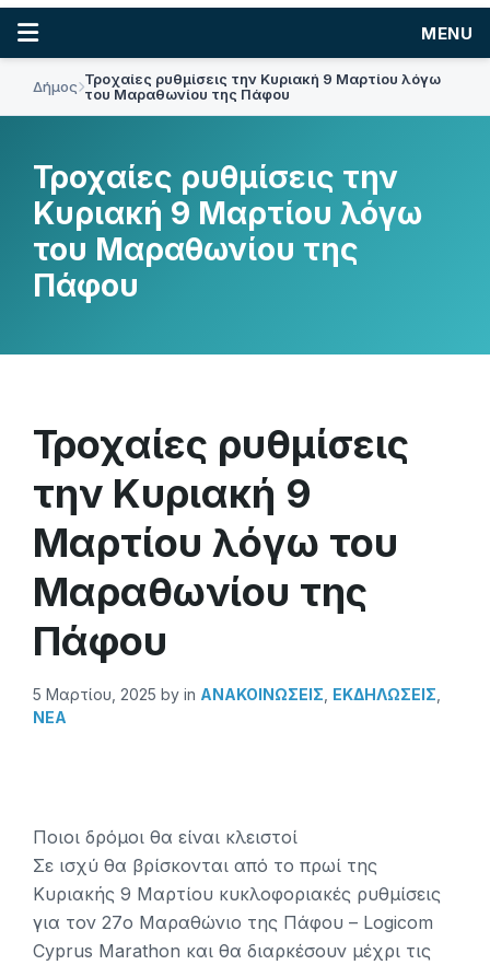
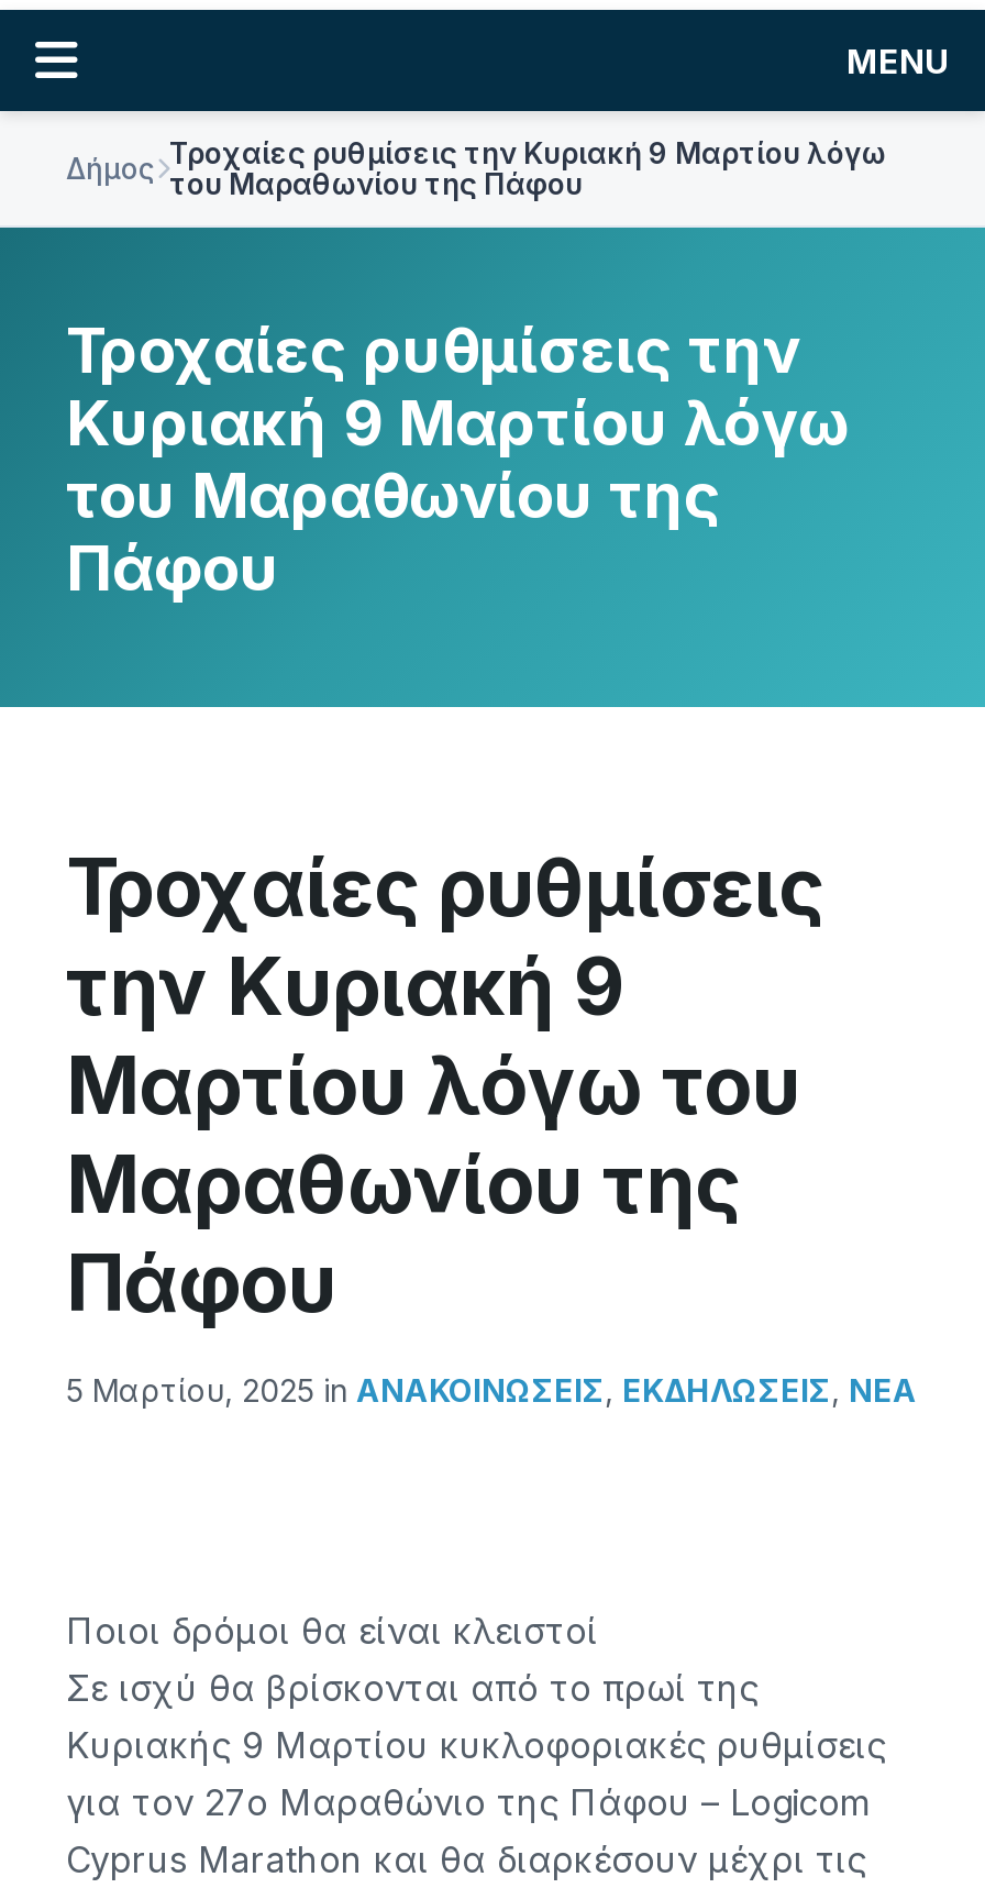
- 5 Μαρτίου, 2025 by in ΑΝΑΚΟΙΝΏΣΕΙΣ, ΕΚΔΗΛΩΣΕΙΣ,
- ΝΕΑ
+ 5 Μαρτίου, 2025 in ΑΝΑΚΟΙΝΏΣΕΙΣ, ΕΚΔΗΛΩΣΕΙΣ, ΝΕΑ
